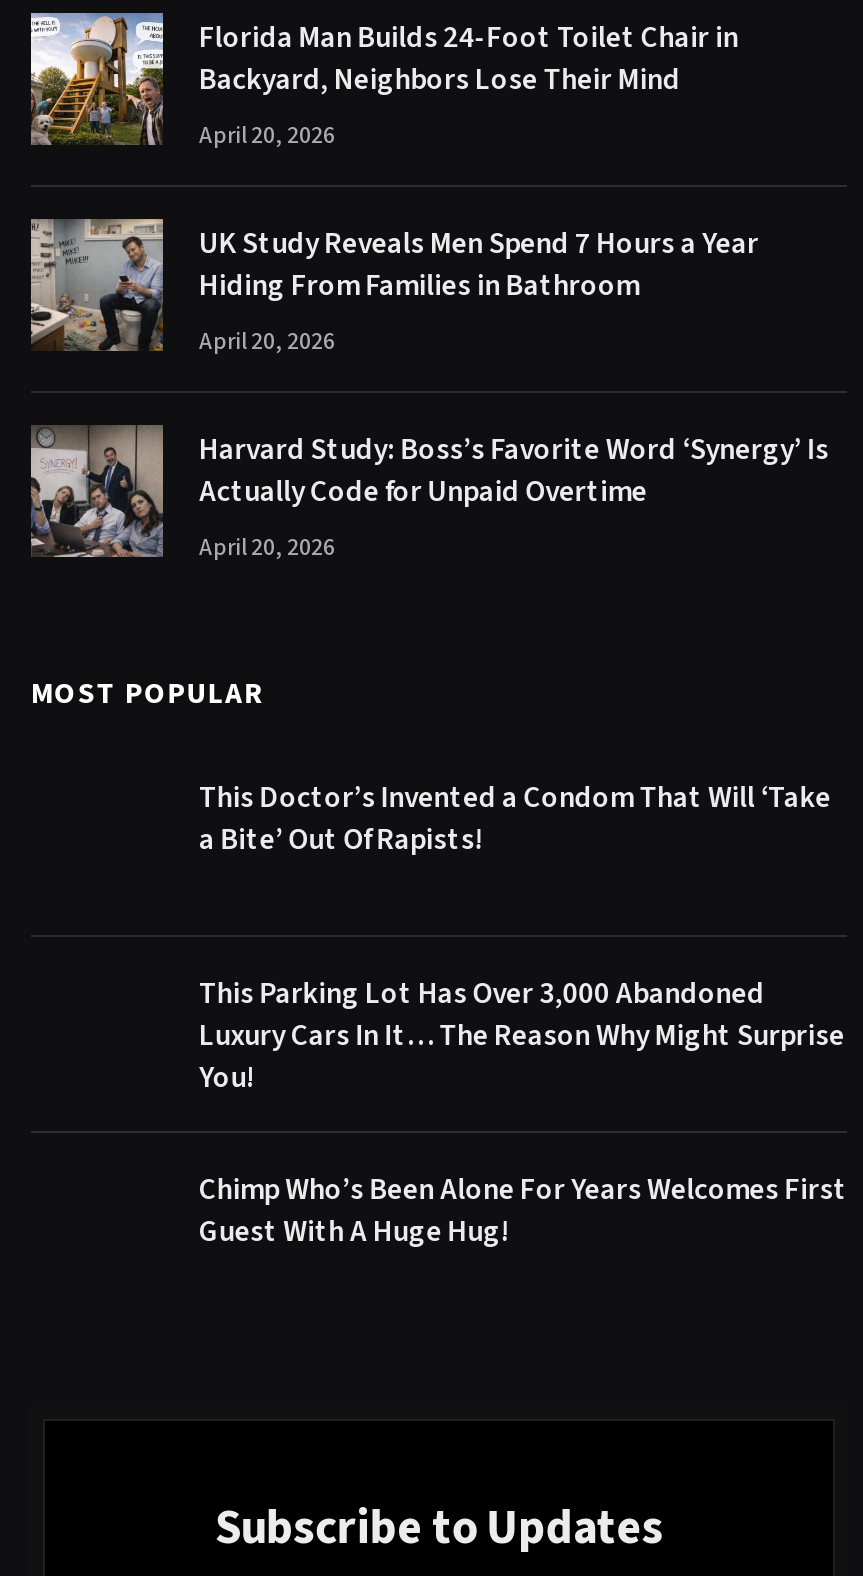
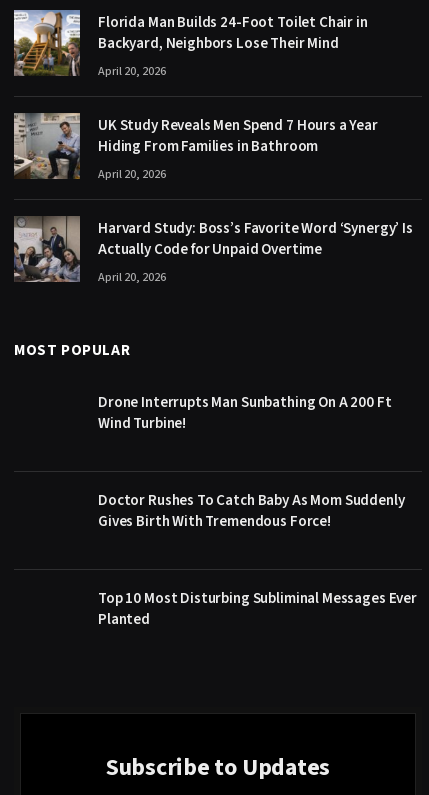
- This Doctor’s Invented a Condom That Will ‘Take
- a Bite’ Out Of Rapists!
+ Drone Interrupts Man Sunbathing On A 200 Ft
+ Wind Turbine!

- This Parking Lot Has Over 3,000 Abandoned
- Luxury Cars In It… The Reason Why Might Surprise
- You!
+ Doctor Rushes To Catch Baby As Mom Suddenly
+ Gives Birth With Tremendous Force!

- Chimp Who’s Been Alone For Years Welcomes First
- Guest With A Huge Hug!
+ Top 10 Most Disturbing Subliminal Messages Ever
+ Planted
